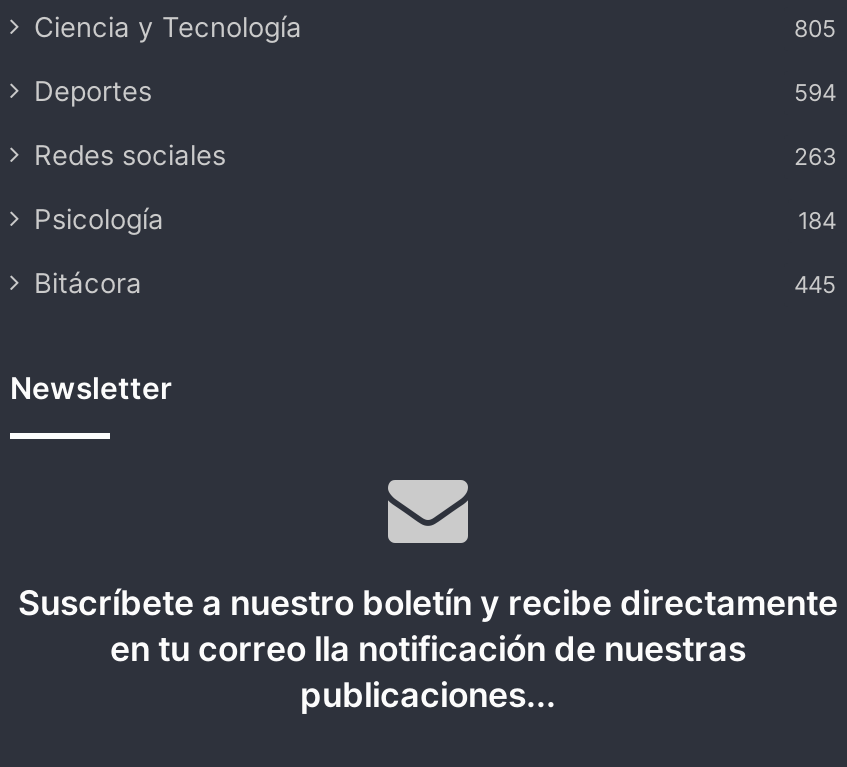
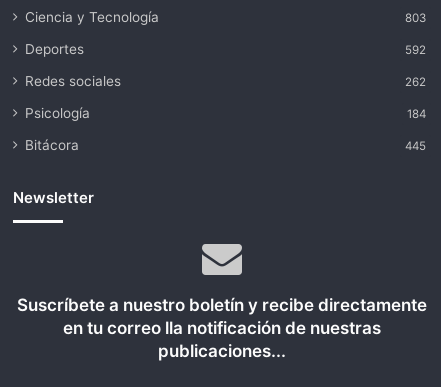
- 805
+ 803

- 594
+ 592

- 263
+ 262
